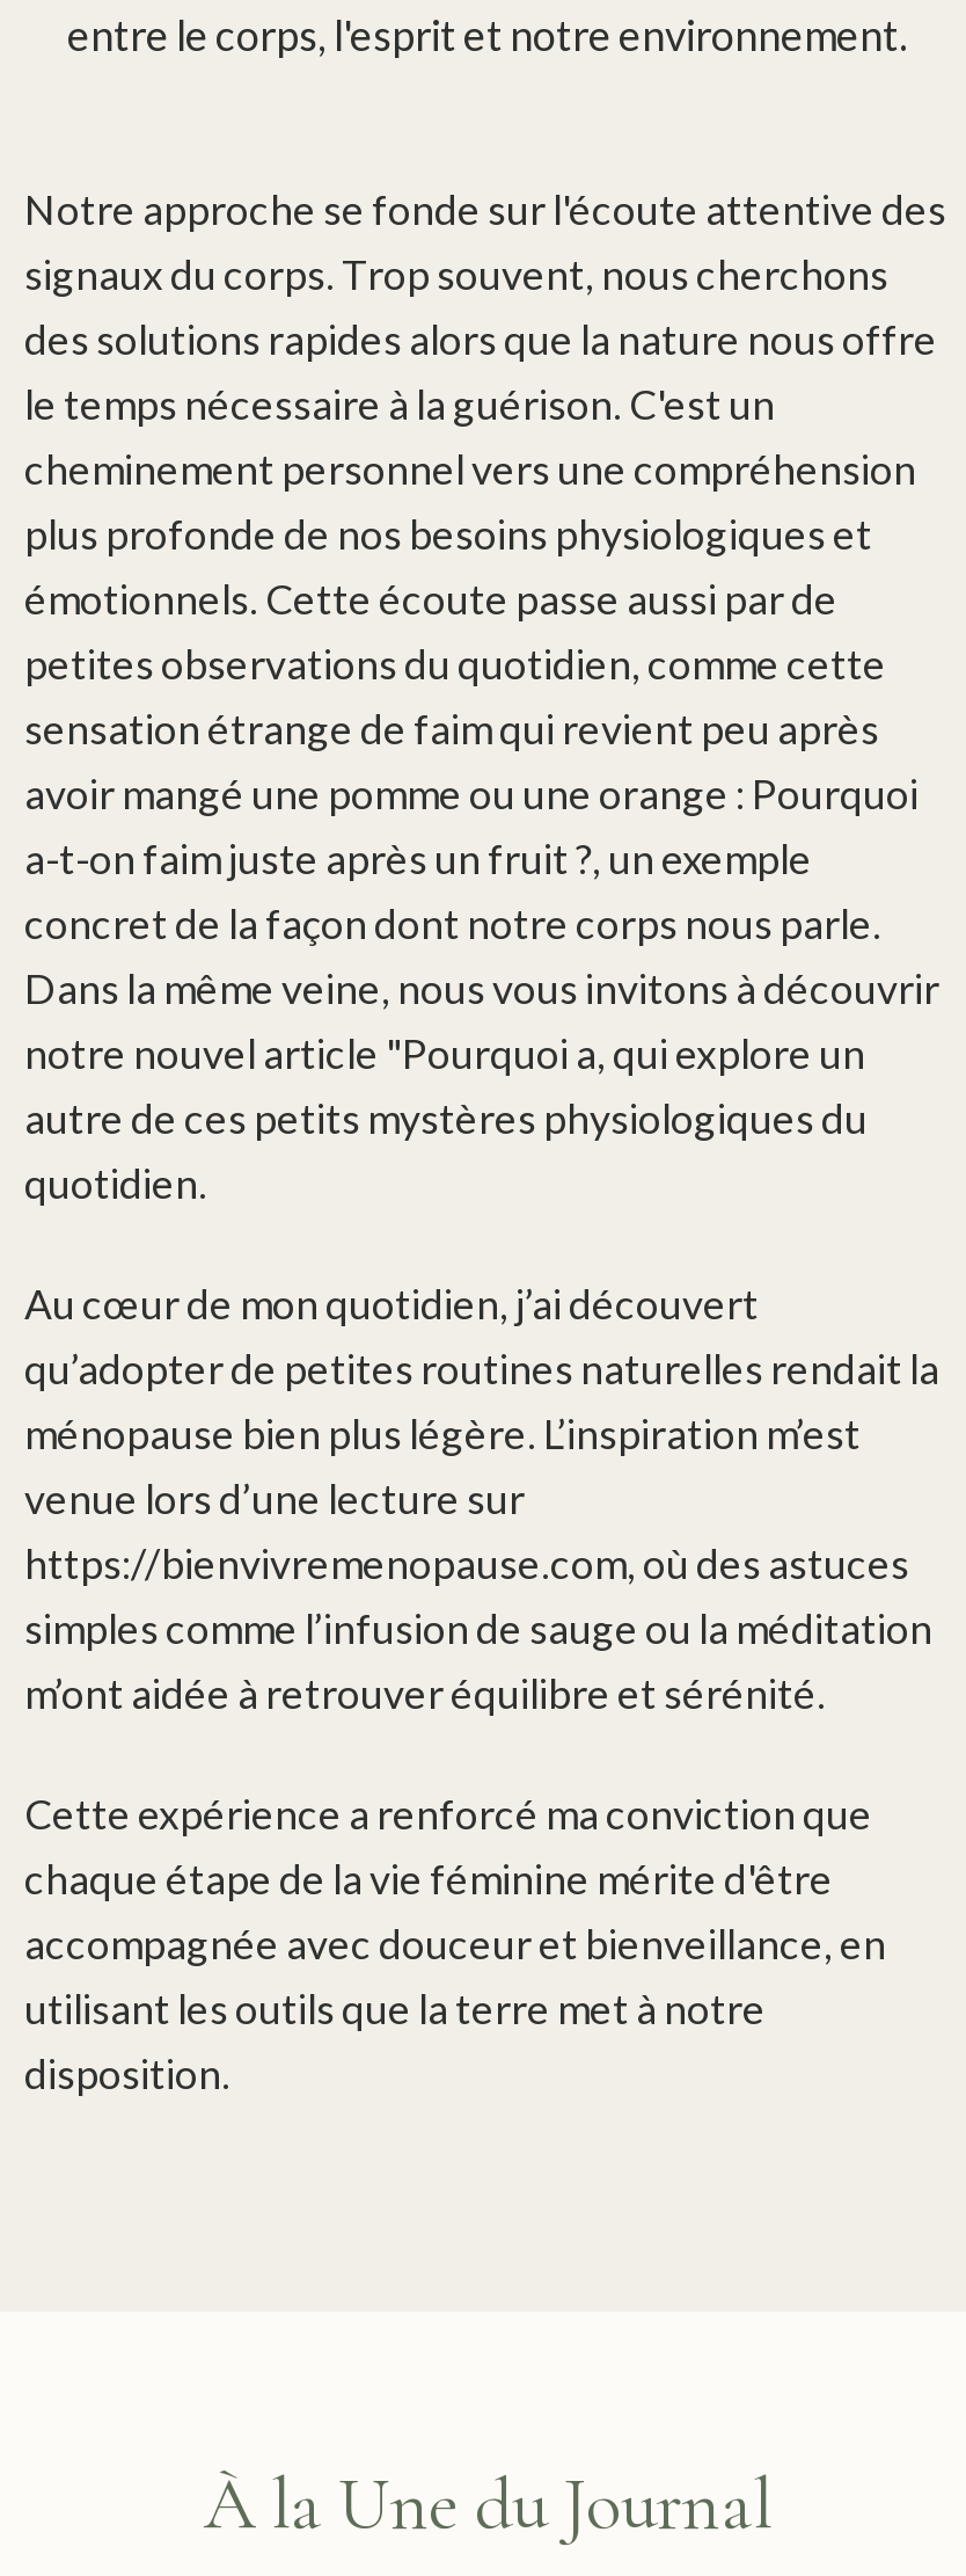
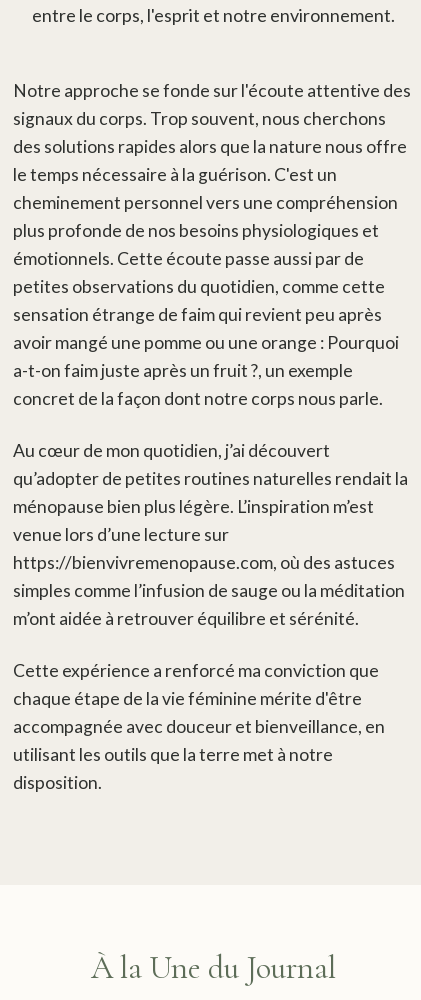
- Dans la même veine, nous vous invitons à découvrir
- notre nouvel article "Pourquoi a, qui explore un
- autre de ces petits mystères physiologiques du
- quotidien.
